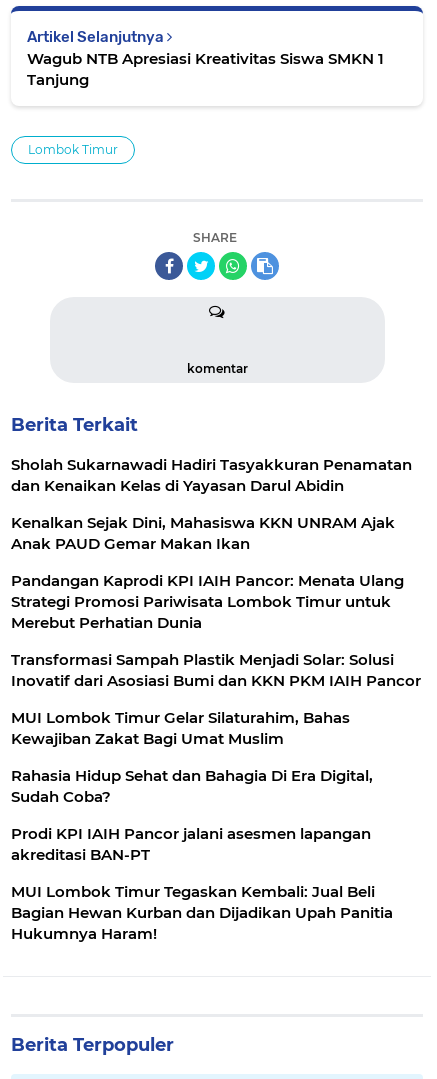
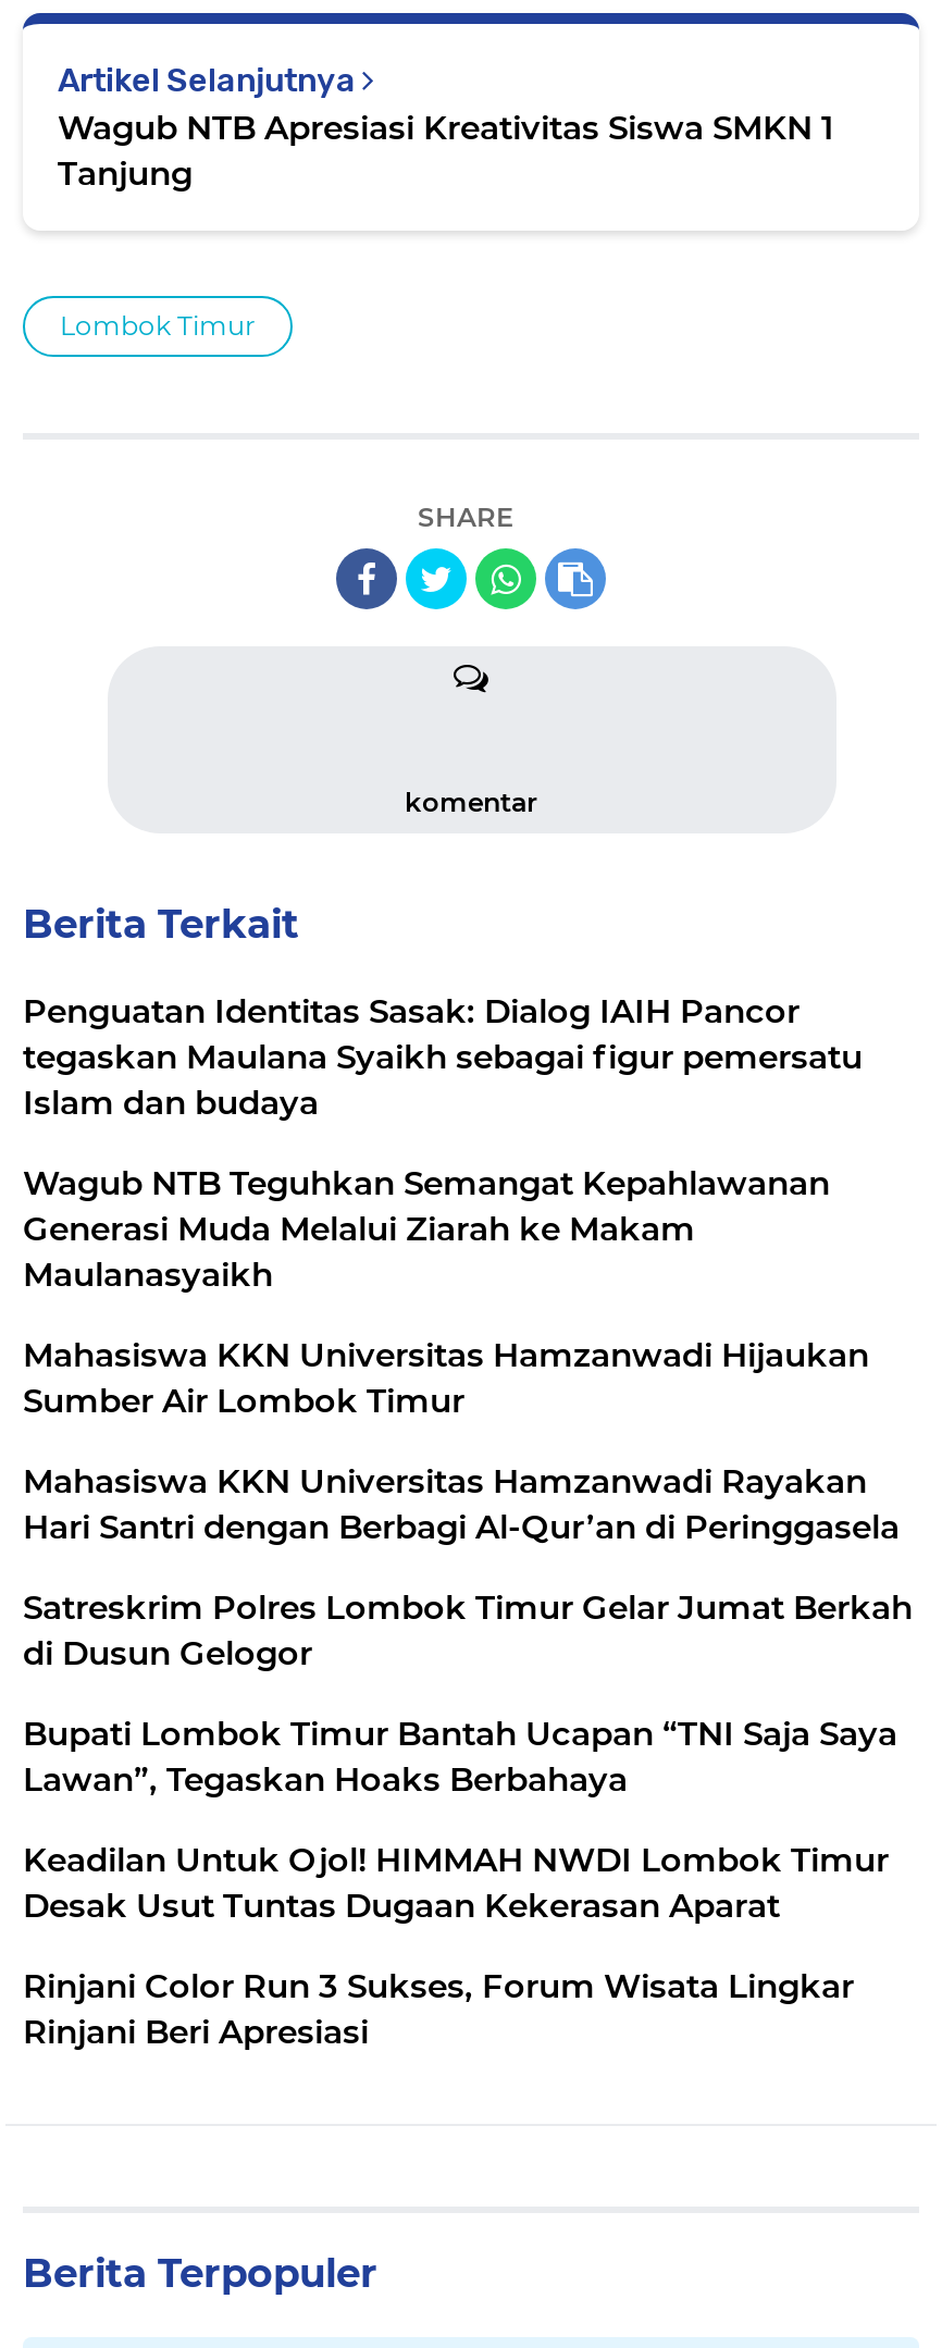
- Sholah Sukarnawadi Hadiri Tasyakkuran Penamatan
- dan Kenaikan Kelas di Yayasan Darul Abidin
+ Penguatan Identitas Sasak: Dialog IAIH Pancor
+ tegaskan Maulana Syaikh sebagai figur pemersatu
+ Islam dan budaya

- Kenalkan Sejak Dini, Mahasiswa KKN UNRAM Ajak
- Anak PAUD Gemar Makan Ikan
+ Wagub NTB Teguhkan Semangat Kepahlawanan
+ Generasi Muda Melalui Ziarah ke Makam
+ Maulanasyaikh

- Pandangan Kaprodi KPI IAIH Pancor: Menata Ulang
- Strategi Promosi Pariwisata Lombok Timur untuk
- Merebut Perhatian Dunia
+ Mahasiswa KKN Universitas Hamzanwadi Hijaukan
+ Sumber Air Lombok Timur

- Transformasi Sampah Plastik Menjadi Solar: Solusi
- Inovatif dari Asosiasi Bumi dan KKN PKM IAIH Pancor
+ Mahasiswa KKN Universitas Hamzanwadi Rayakan
+ Hari Santri dengan Berbagi Al-Qur’an di Peringgasela

- MUI Lombok Timur Gelar Silaturahim, Bahas
- Kewajiban Zakat Bagi Umat Muslim
+ Satreskrim Polres Lombok Timur Gelar Jumat Berkah
+ di Dusun Gelogor

- Rahasia Hidup Sehat dan Bahagia Di Era Digital,
- Sudah Coba?
+ Bupati Lombok Timur Bantah Ucapan “TNI Saja Saya
+ Lawan”, Tegaskan Hoaks Berbahaya

- Prodi KPI IAIH Pancor jalani asesmen lapangan
- akreditasi BAN-PT
+ Keadilan Untuk Ojol! HIMMAH NWDI Lombok Timur
+ Desak Usut Tuntas Dugaan Kekerasan Aparat

- MUI Lombok Timur Tegaskan Kembali: Jual Beli
- Bagian Hewan Kurban dan Dijadikan Upah Panitia
- Hukumnya Haram!
+ Rinjani Color Run 3 Sukses, Forum Wisata Lingkar
+ Rinjani Beri Apresiasi
